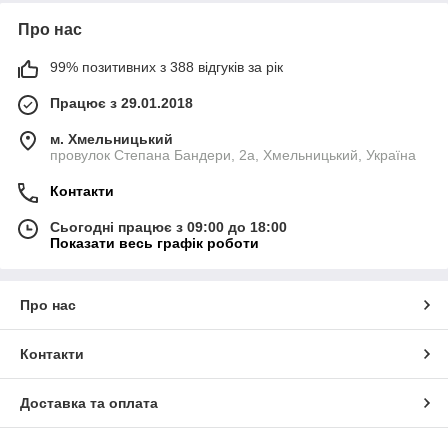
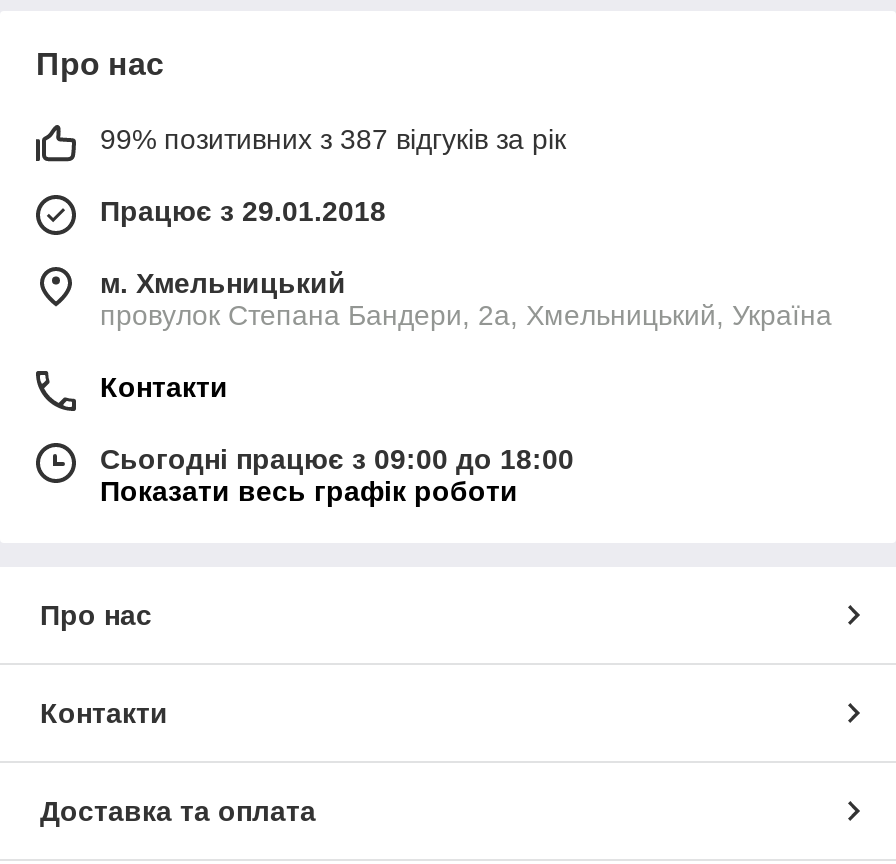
- 99% позитивних з 388 відгуків за рік
+ 99% позитивних з 387 відгуків за рік
